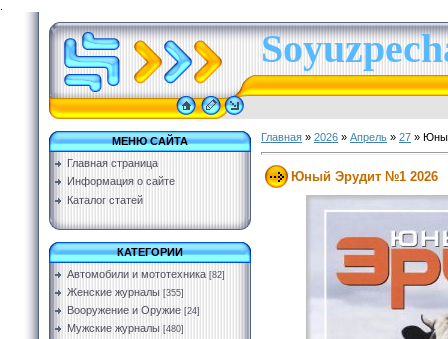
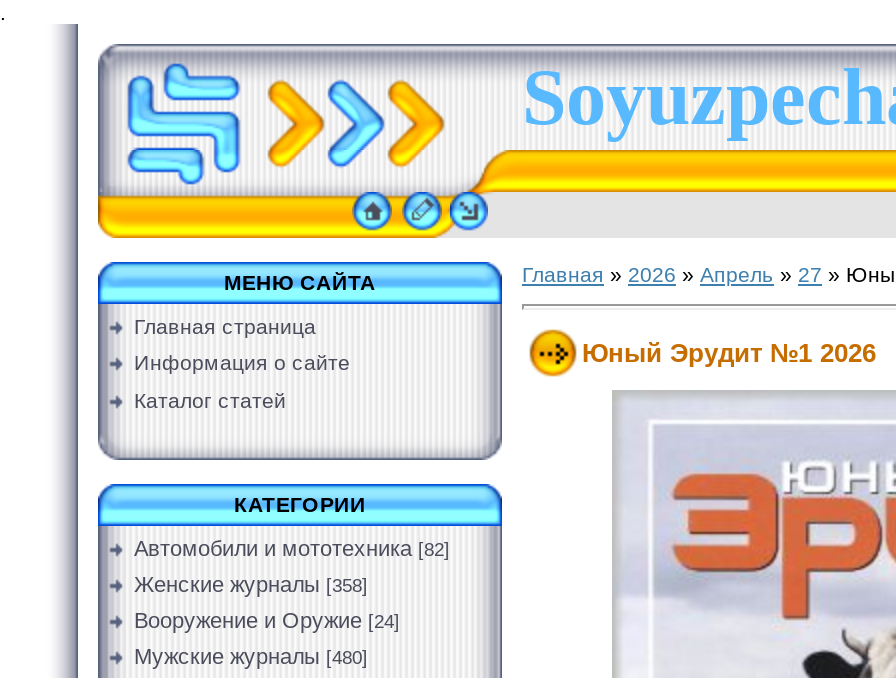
- Женские журналы [355]
+ Женские журналы [358]
